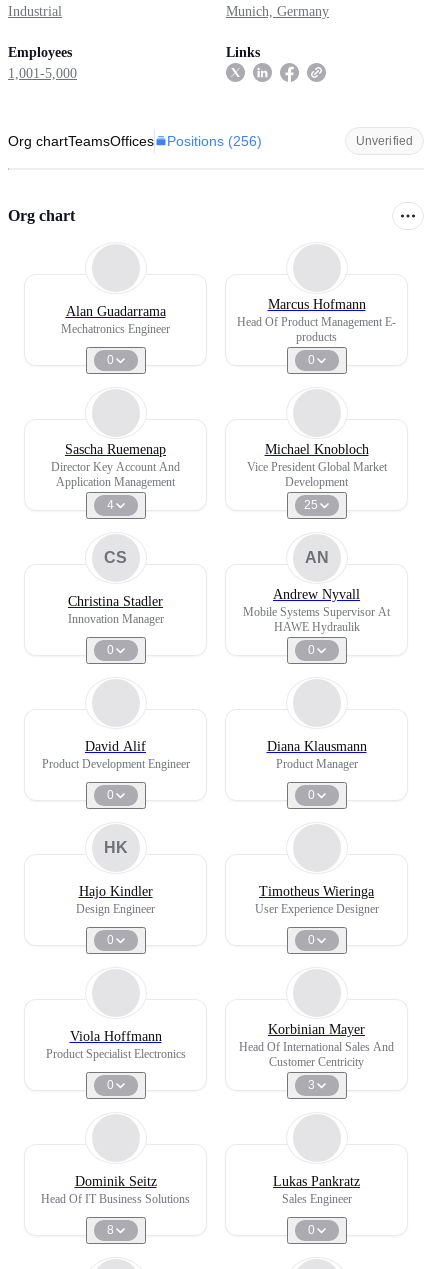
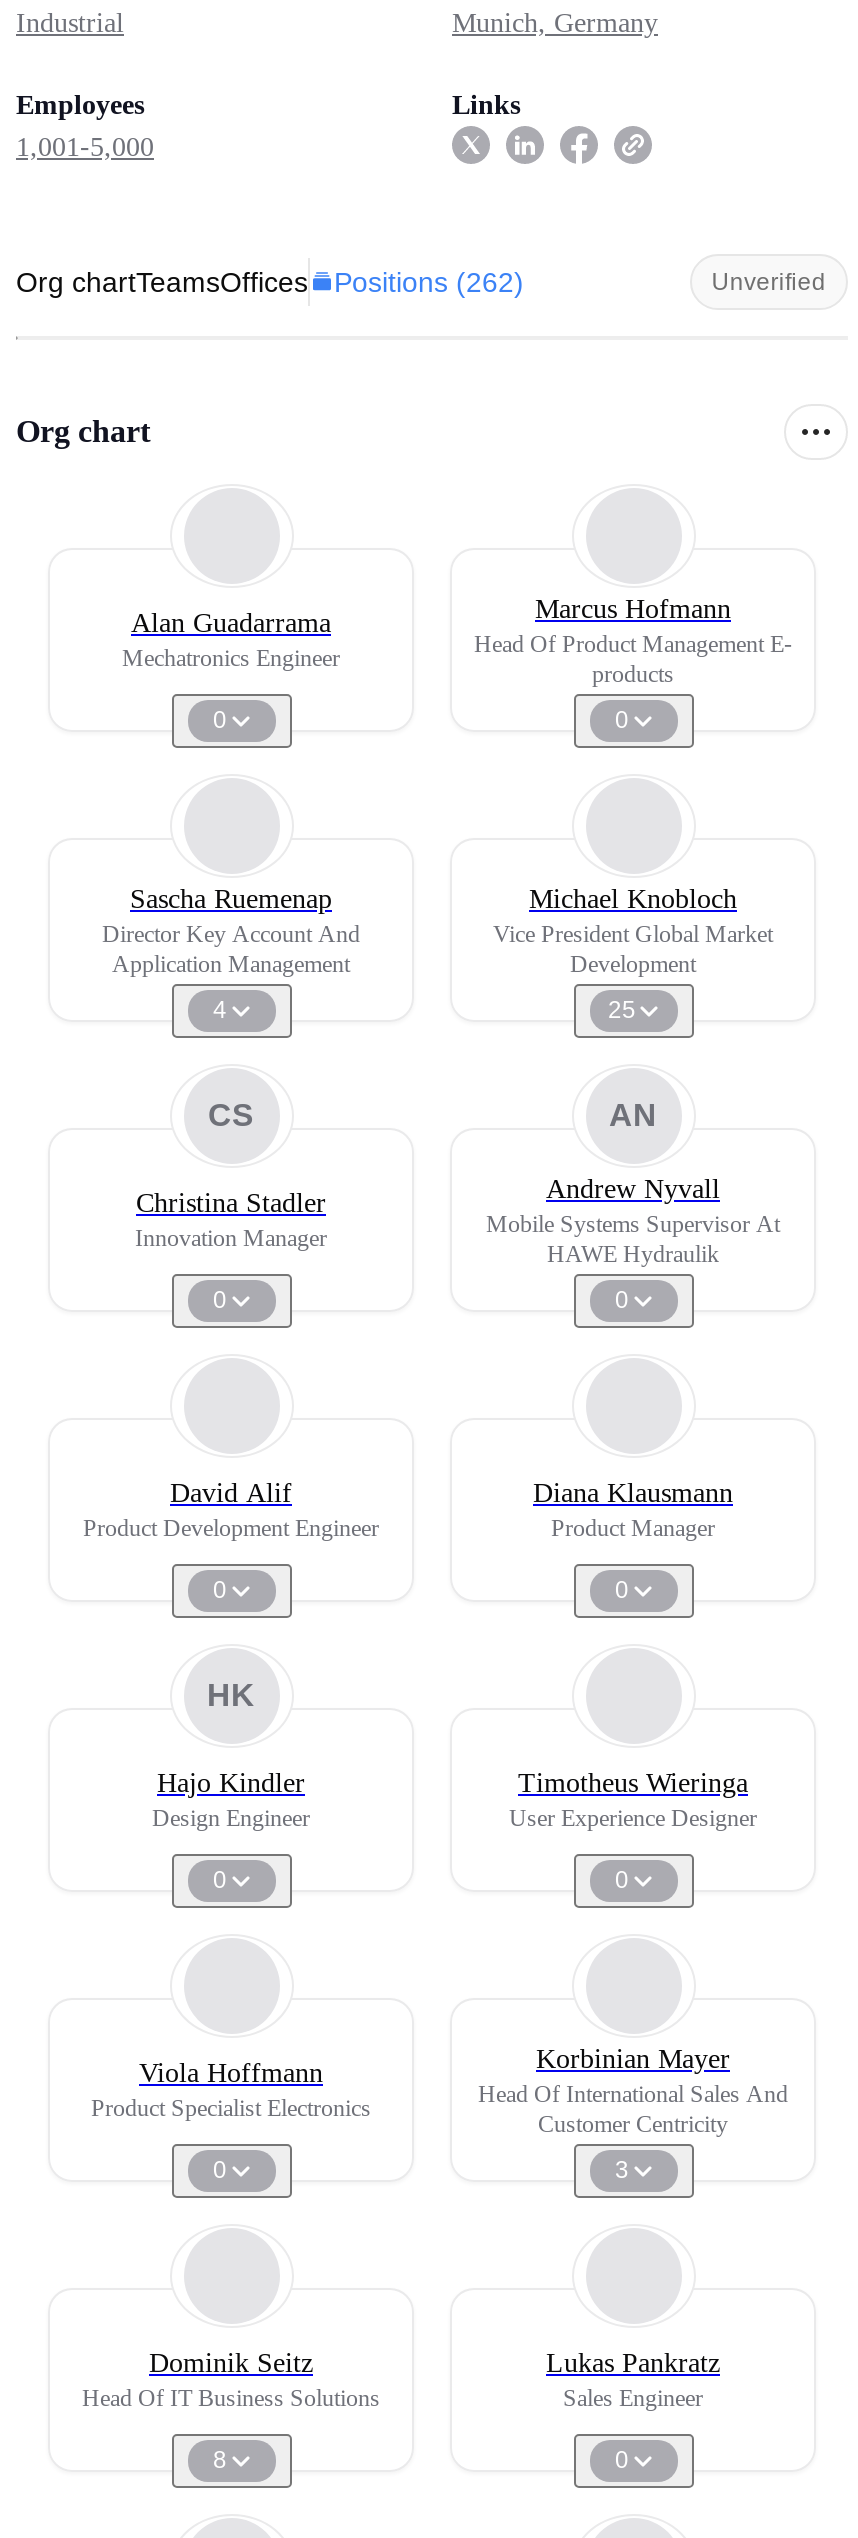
- Org chartTeamsOffices Positions (256)
+ Org chartTeamsOffices Positions (262)
